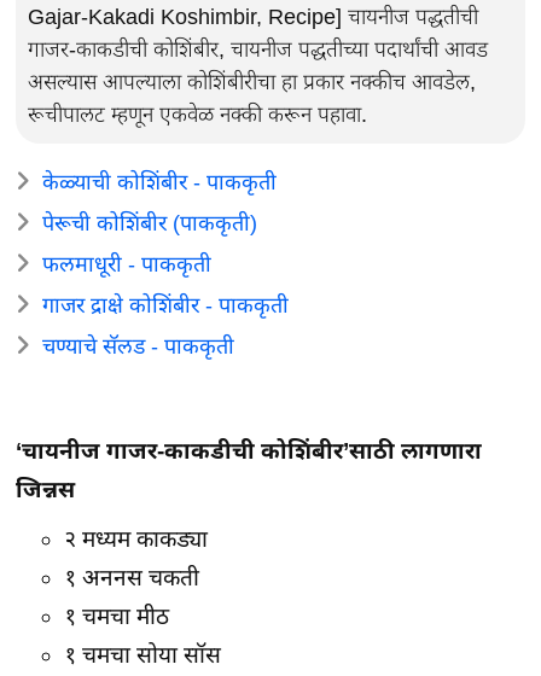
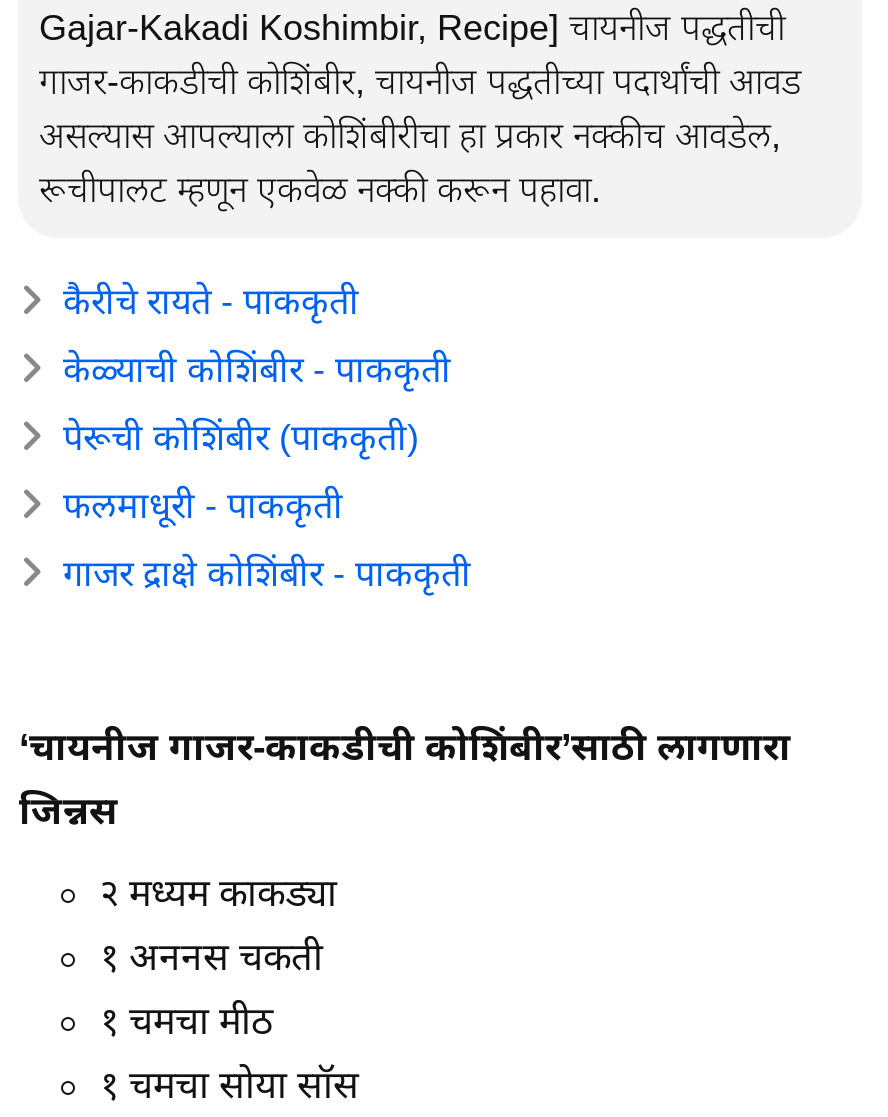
+ कैरीचे रायते - पाककृती

moved down: केळ्याची कोशिंबीर - पाककृती | पेरूची कोशिंबीर (पाककृती) | फलमाधूरी - पाककृती | गाजर द्राक्षे कोशिंबीर - पाककृती

- चण्याचे सॅलड - पाककृती
